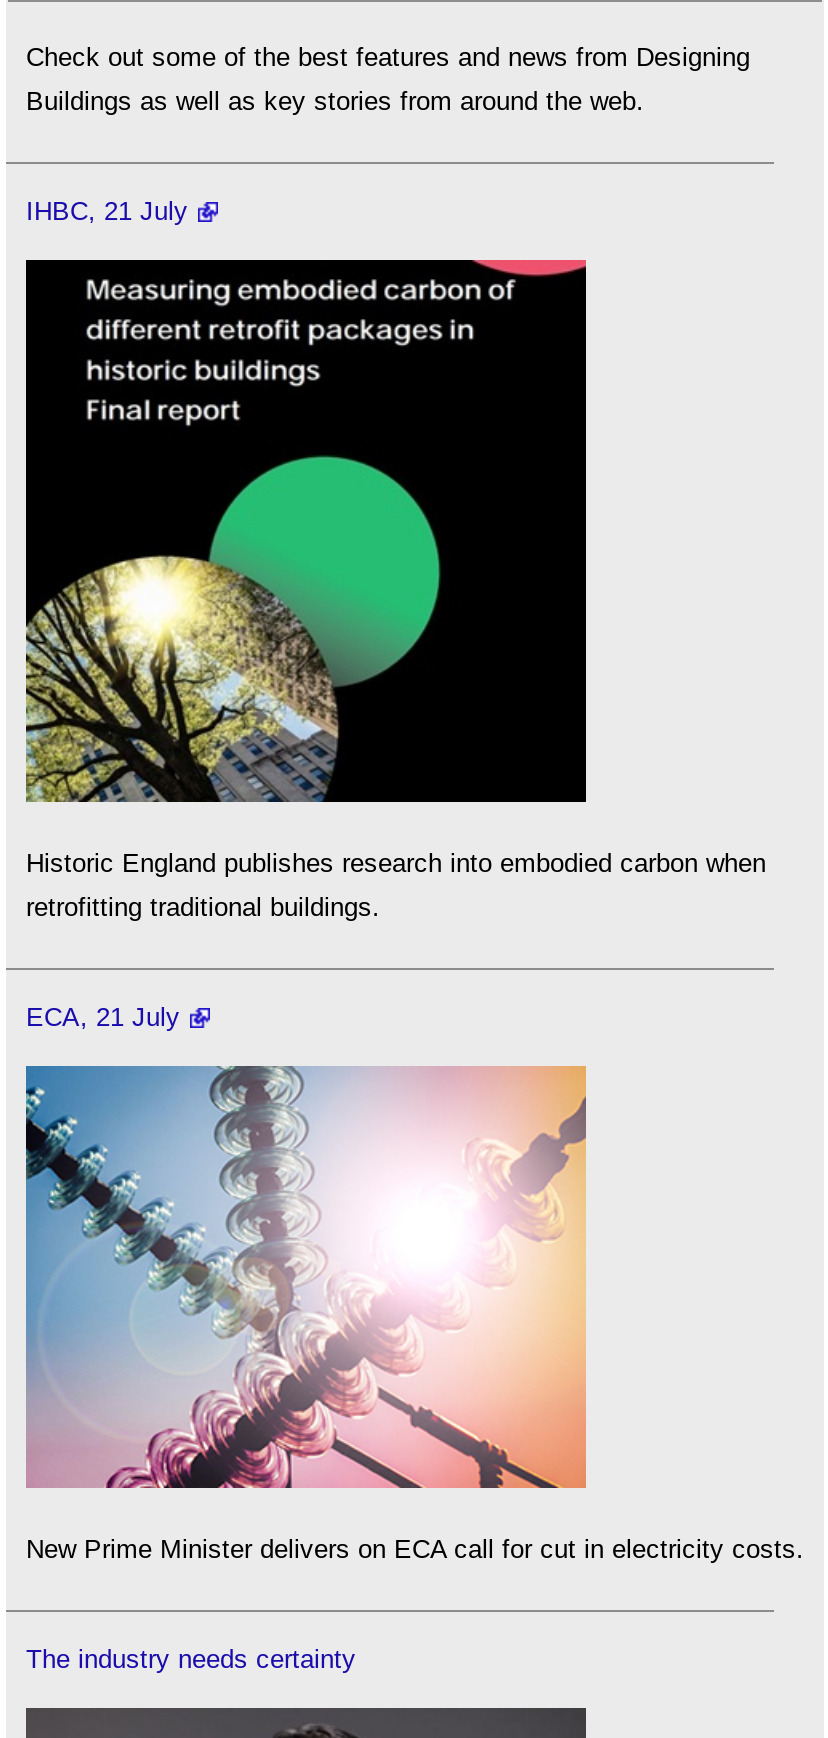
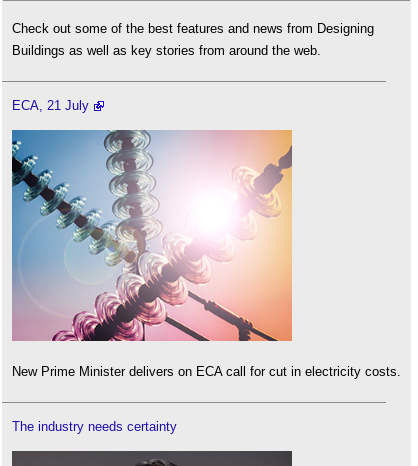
- IHBC, 21 July

- [image]
- Historic England publishes research into embodied carbon when
- retrofitting traditional buildings.
